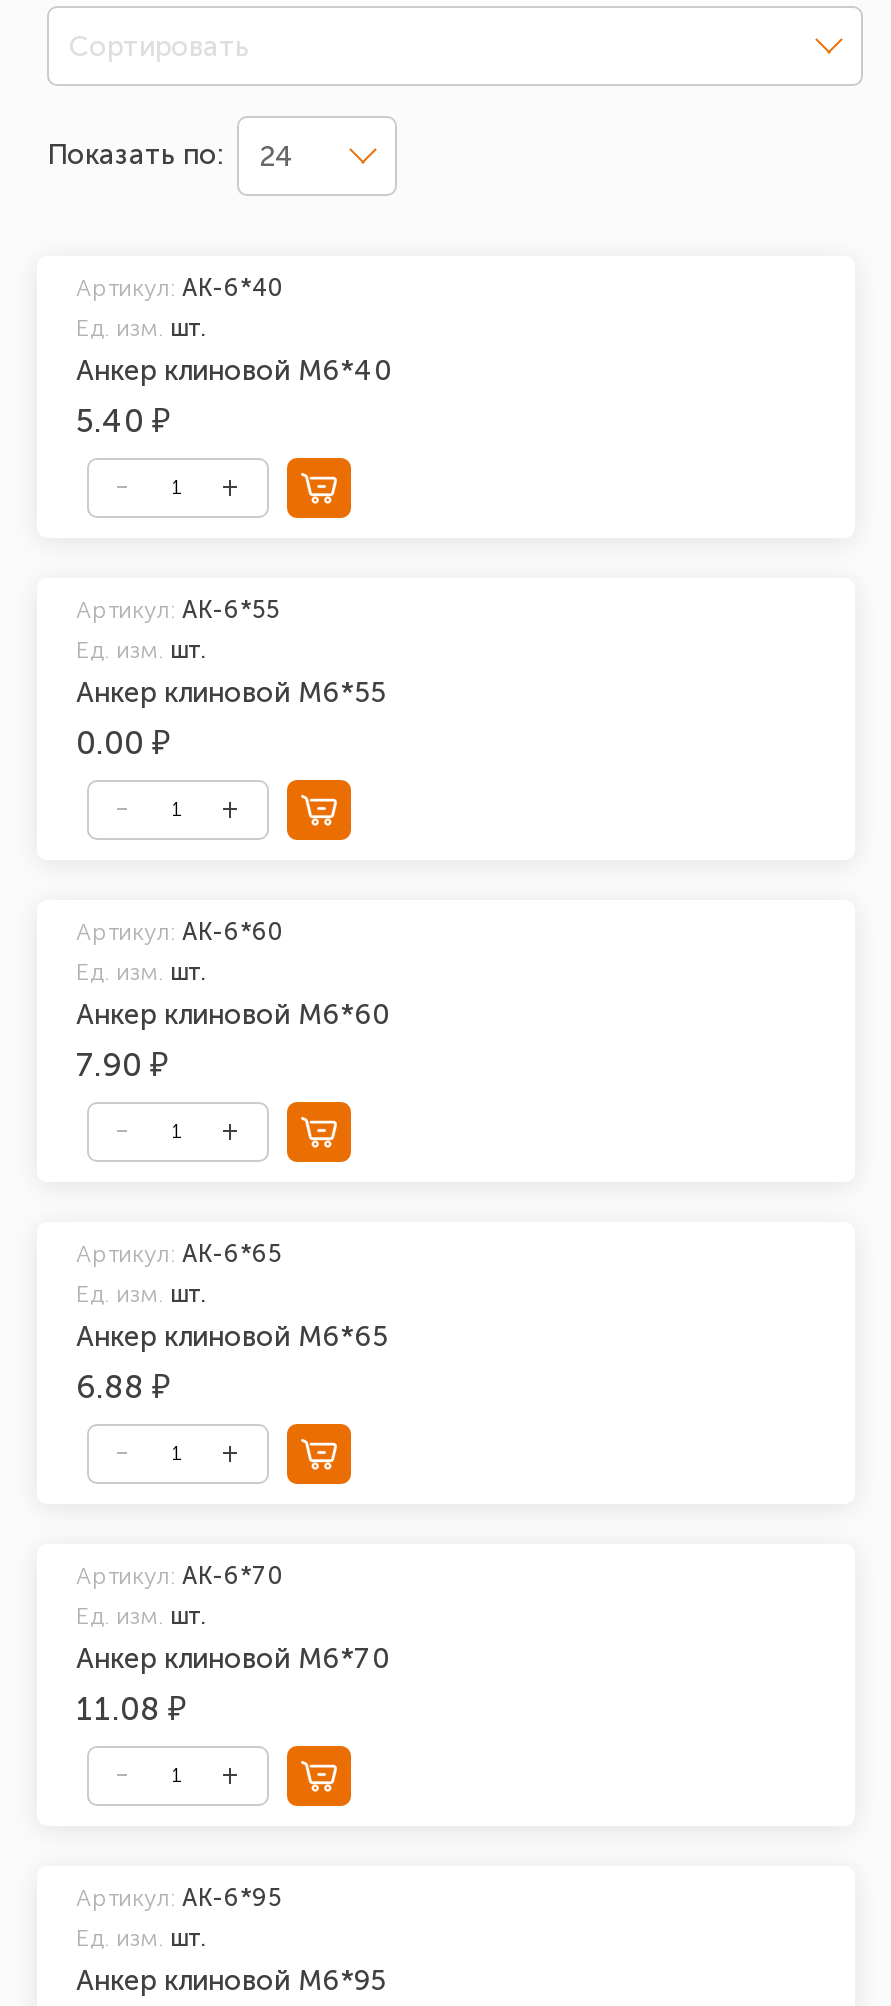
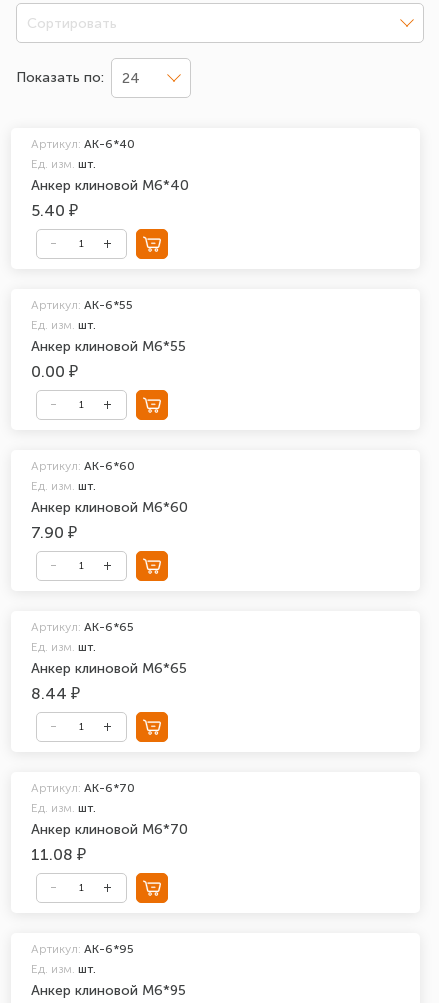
- 6.88 ₽
+ 8.44 ₽
